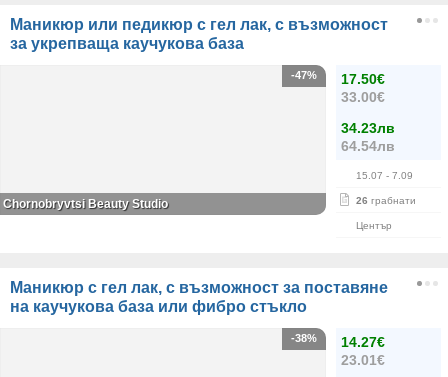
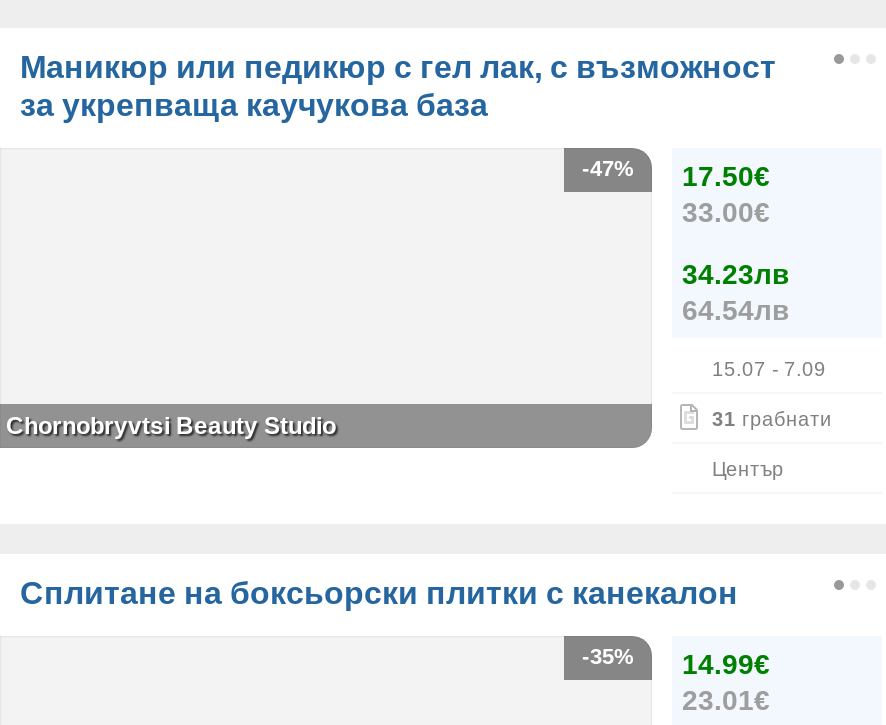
- 26 грабнати
+ 31 грабнати

- Маникюр с гел лак, с възможност за поставяне
- на каучукова база или фибро стъкло
+ Сплитане на боксьорски плитки с канекалон

- -38%
+ -35%

- 14.27€
+ 14.99€
